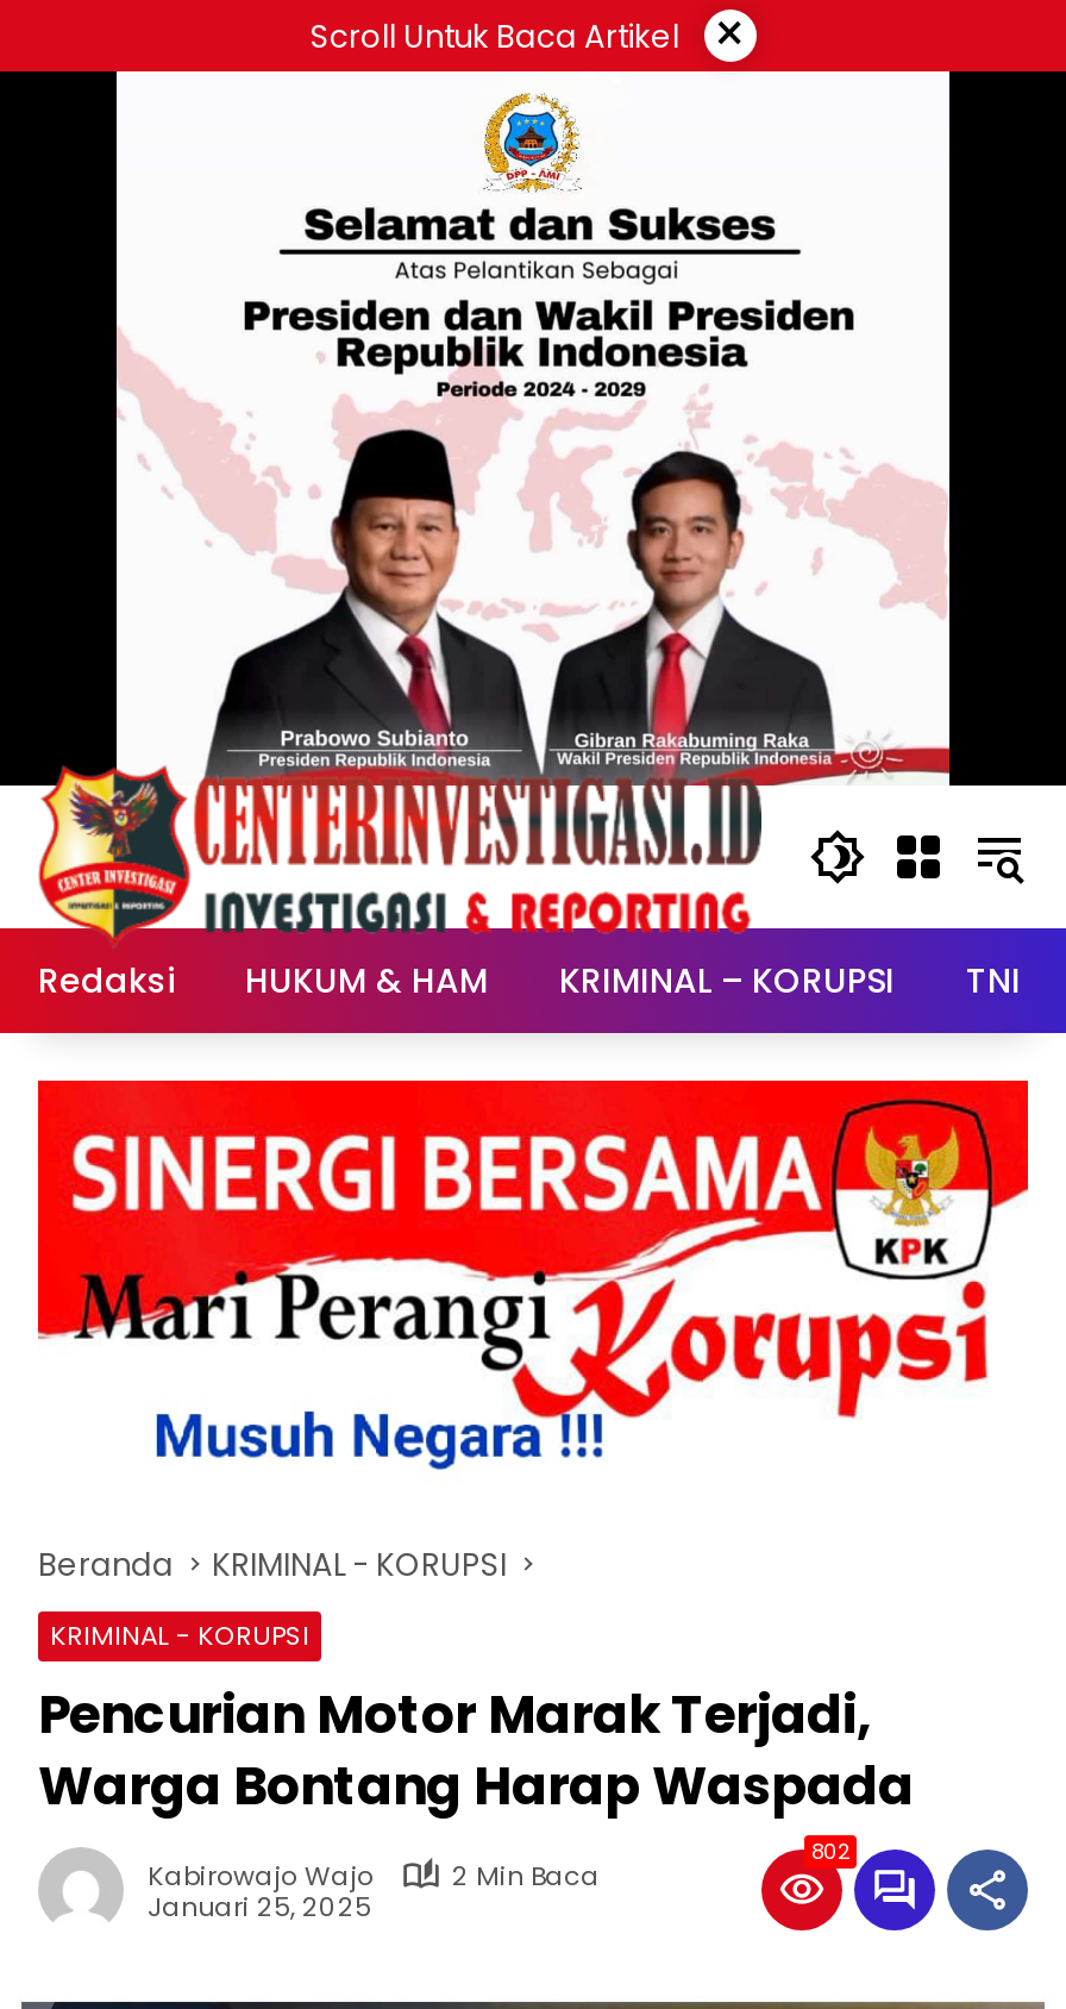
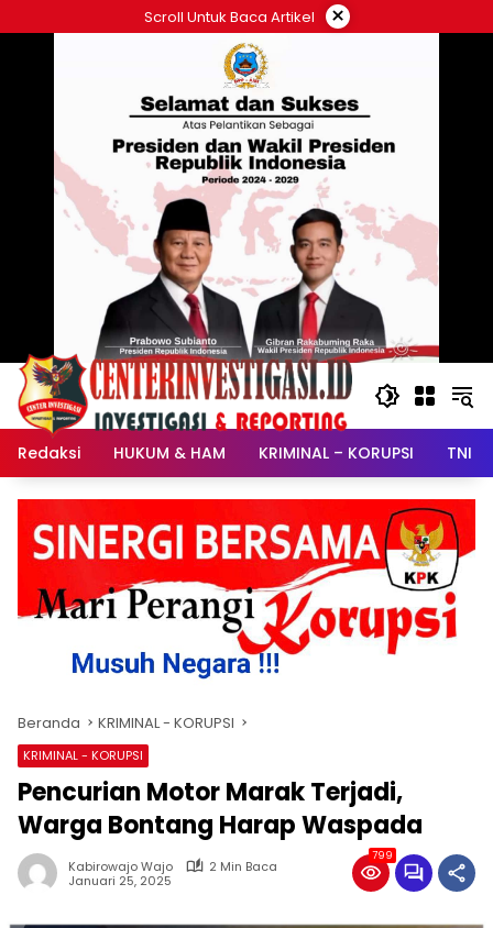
- 802
+ 799
